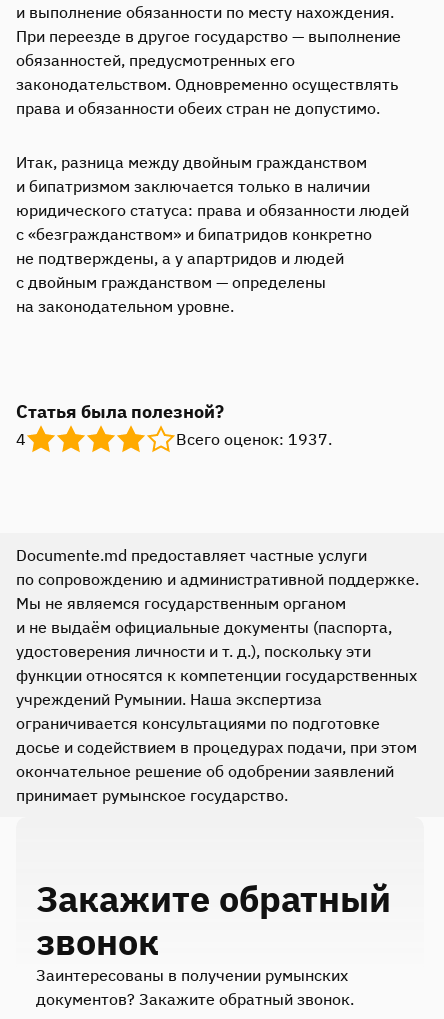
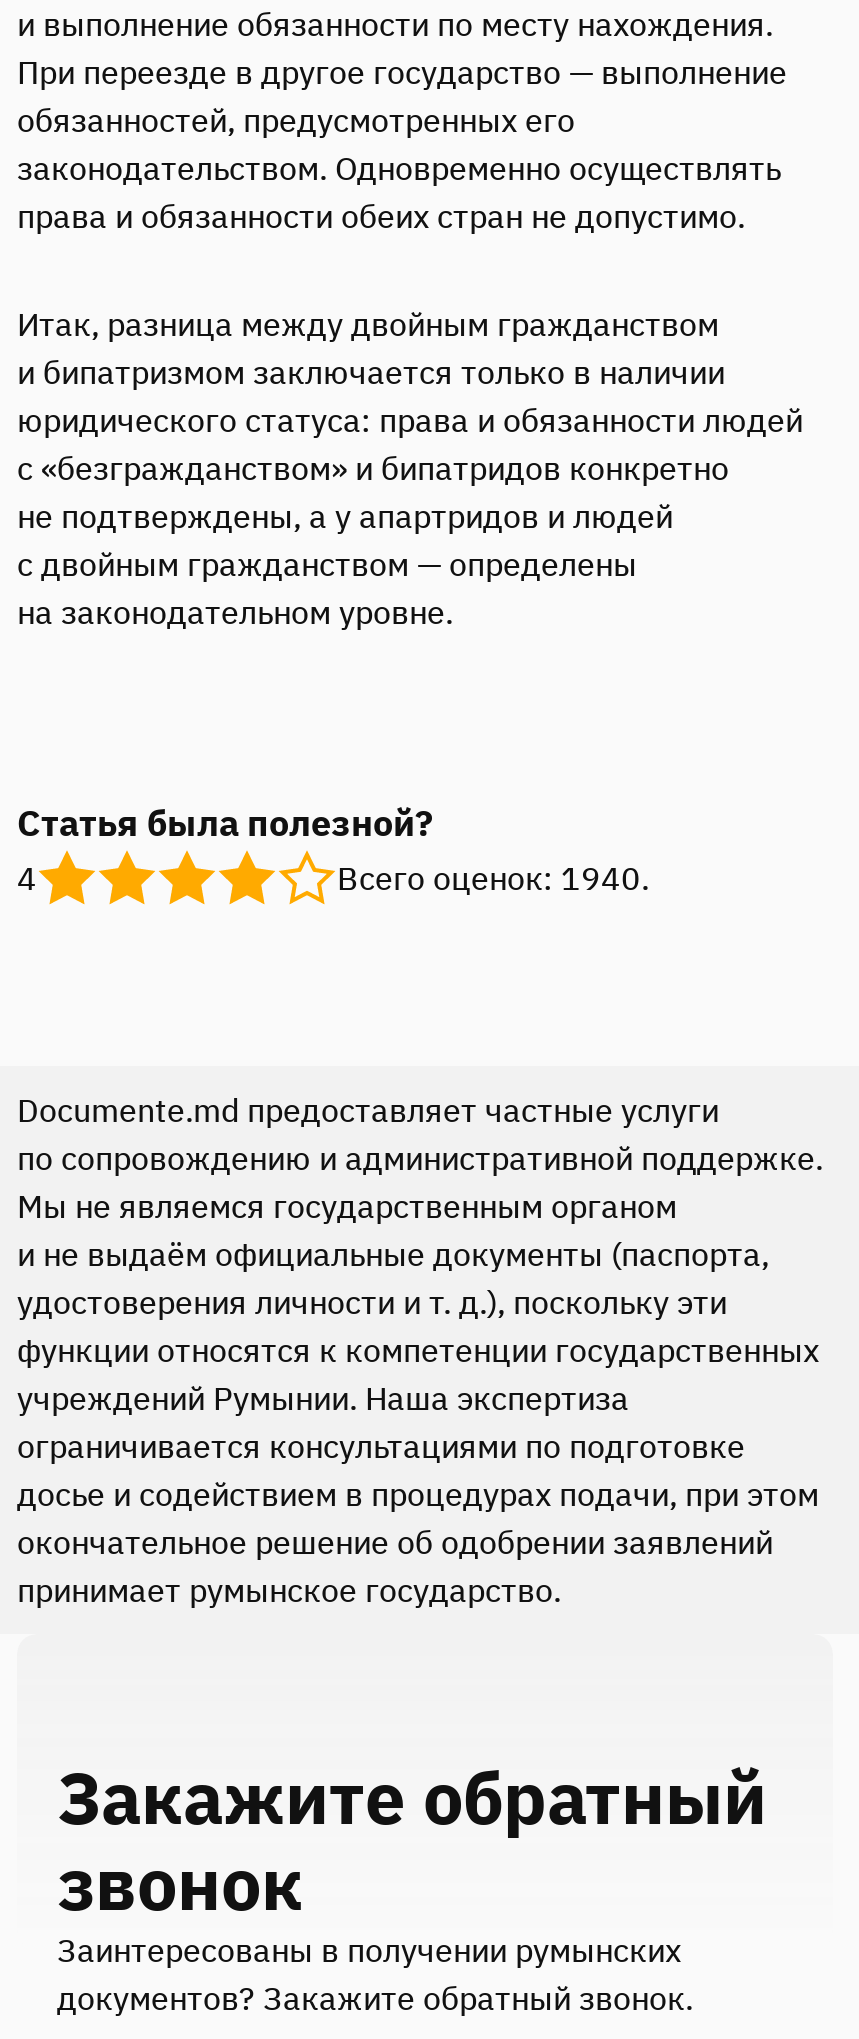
- Всего оценок: 1937.
+ Всего оценок: 1940.
